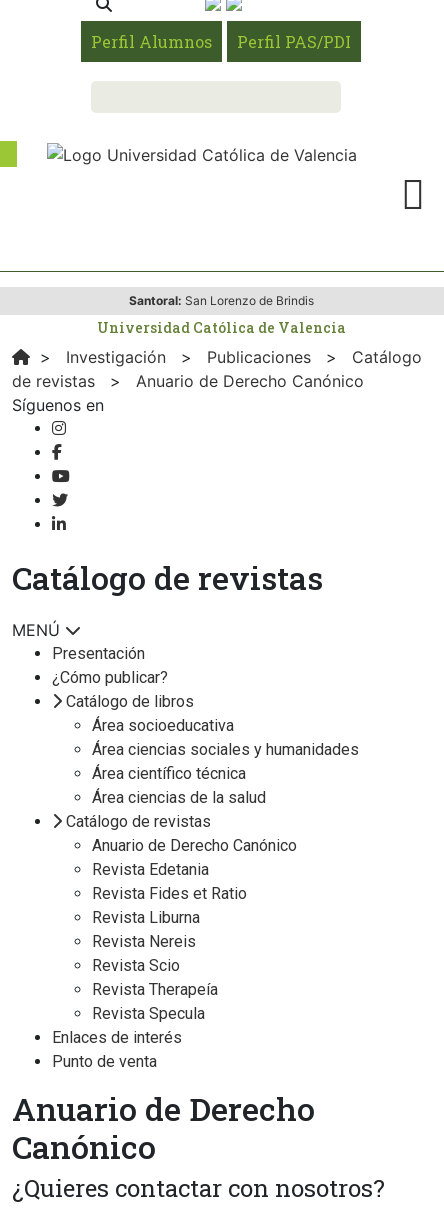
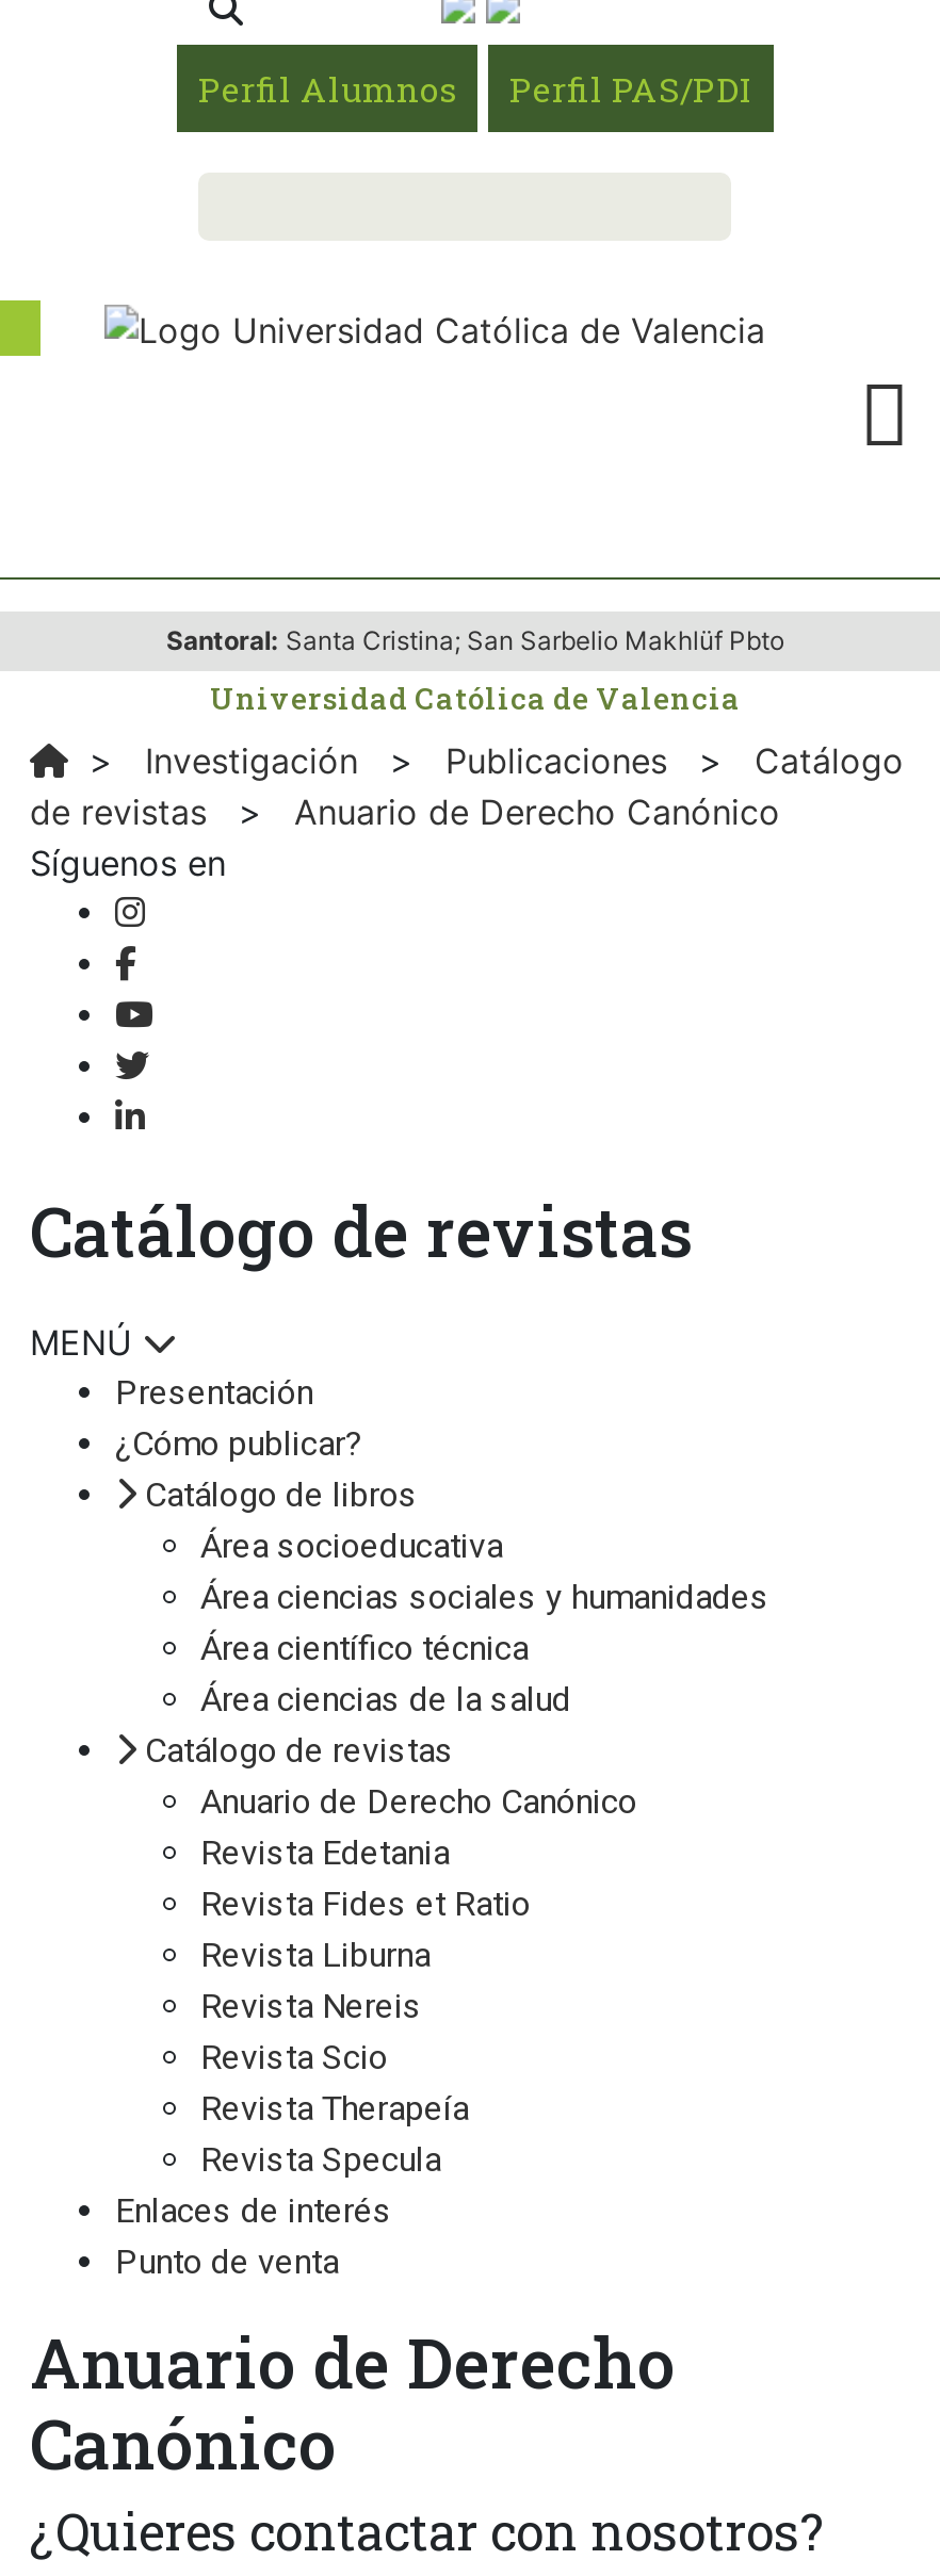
- Santoral: San Lorenzo de Brindis
+ Santoral: Santa Cristina; San Sarbelio Makhlüf Pbto
